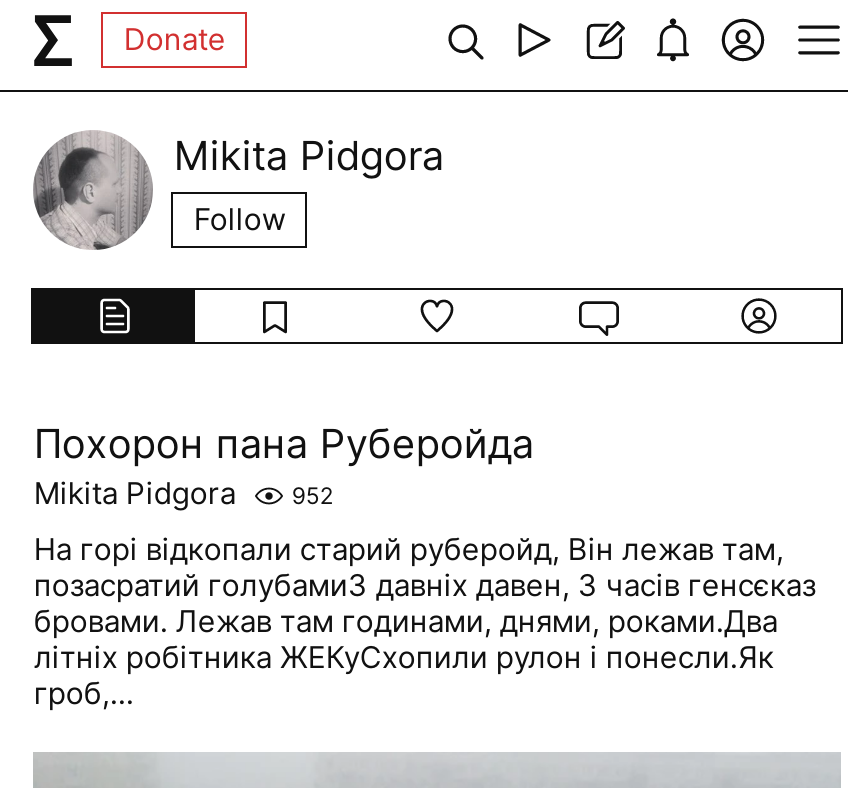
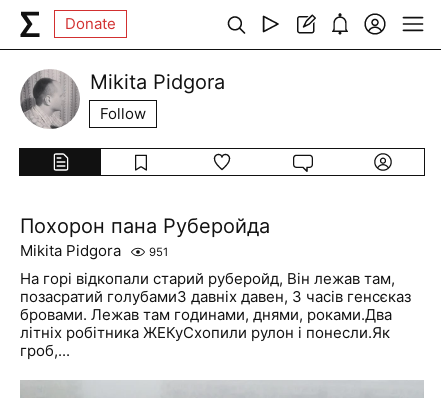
- Mikita Pidgora 952
+ Mikita Pidgora 951
